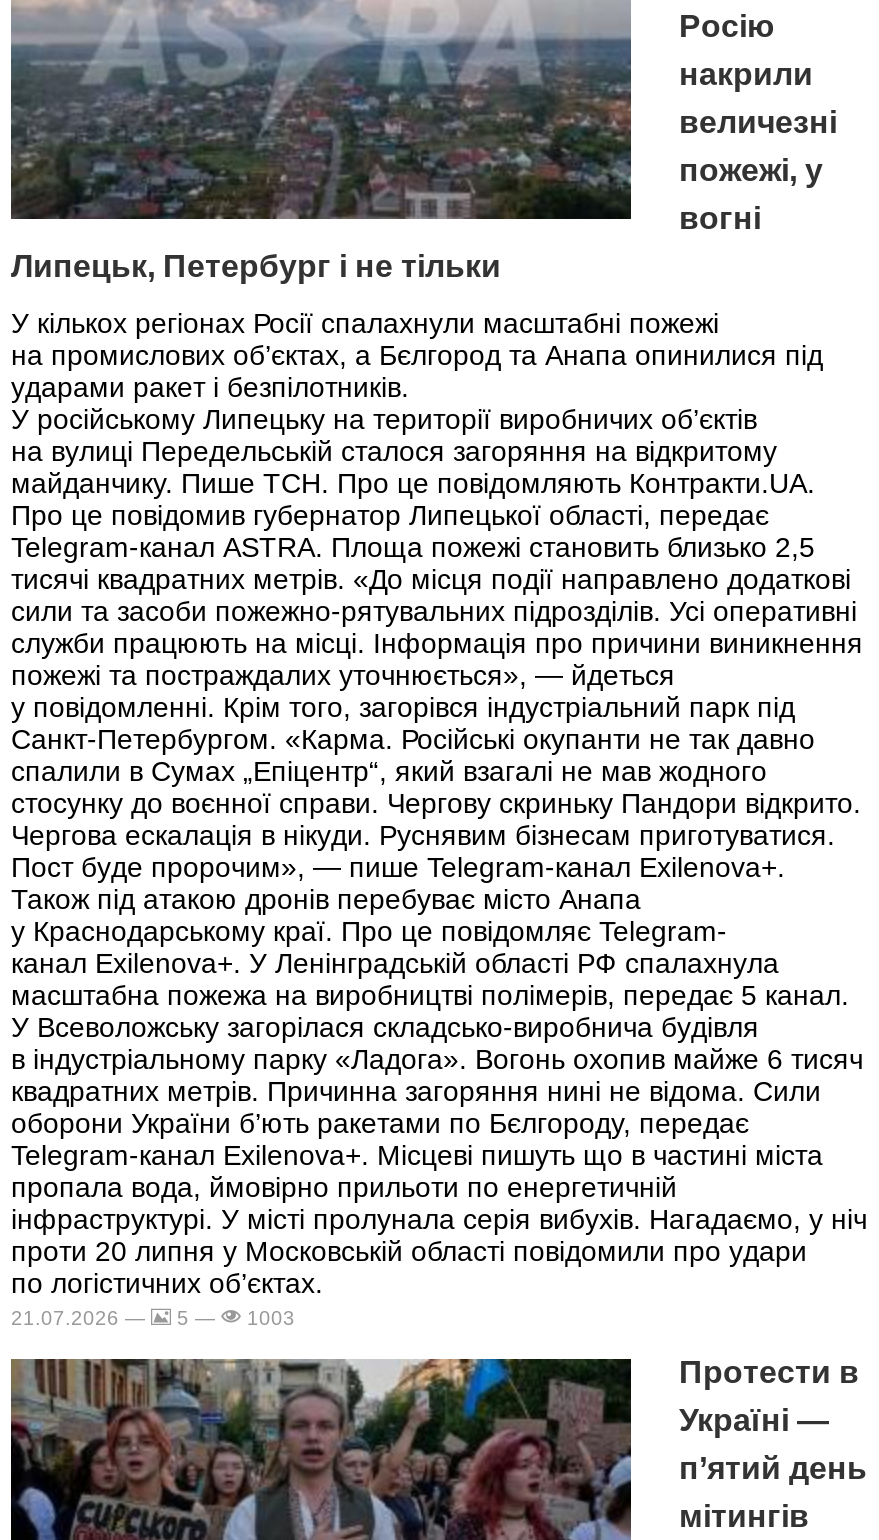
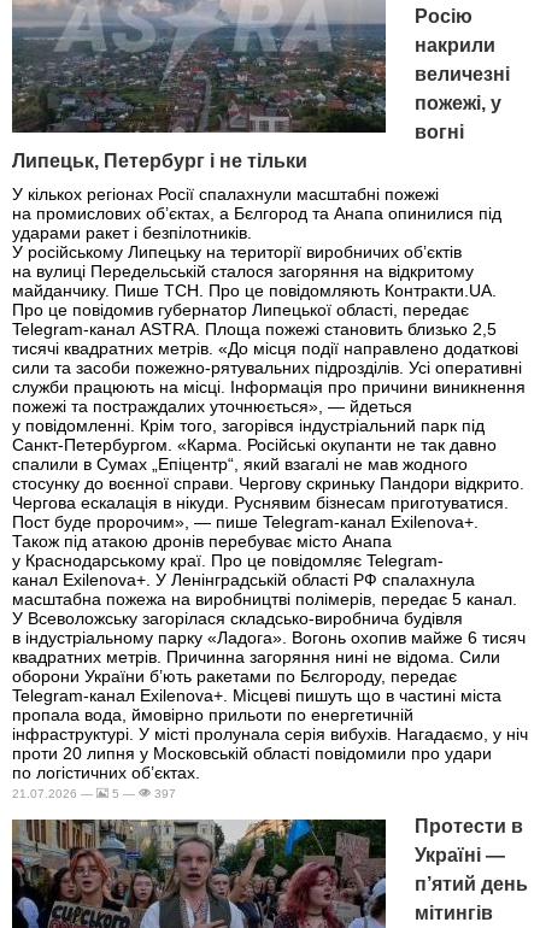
- 21.07.2026 — 5 — 1003
+ 21.07.2026 — 5 — 397
